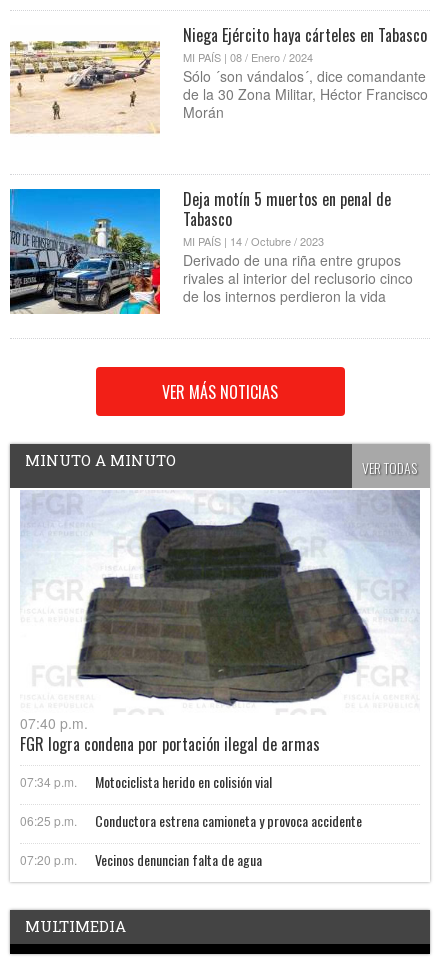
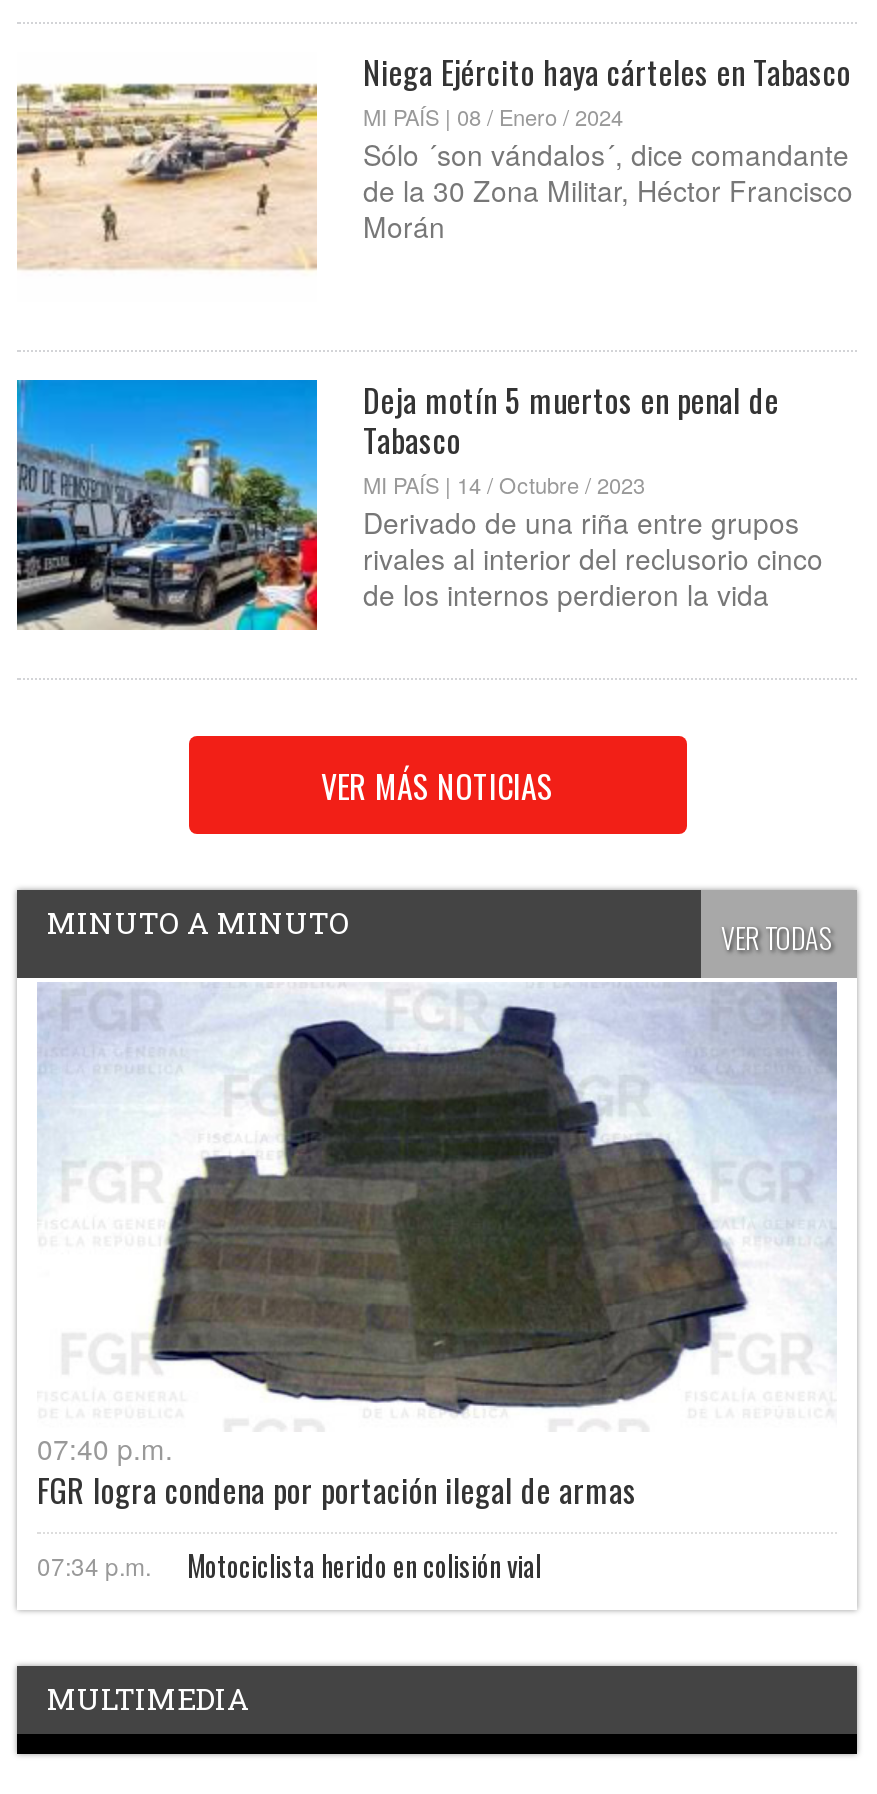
- 06:25 p.m.
- Conductora estrena camioneta y provoca accidente
- 07:20 p.m.
- Vecinos denuncian falta de agua
